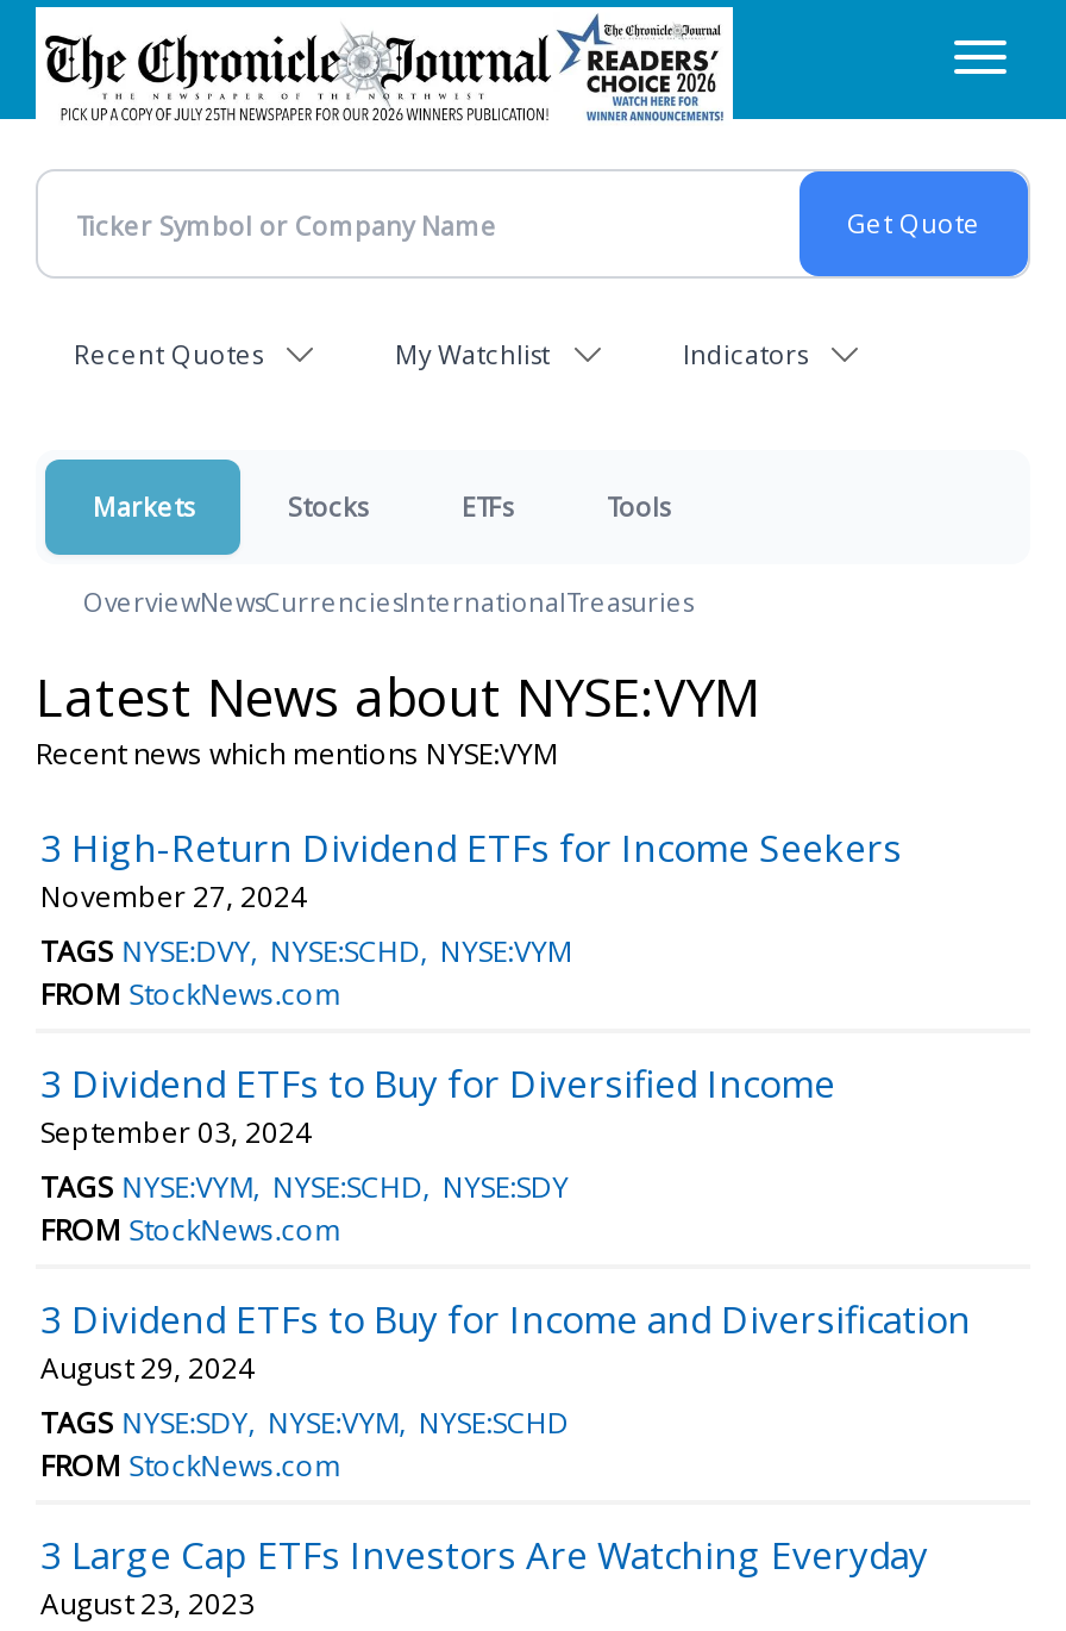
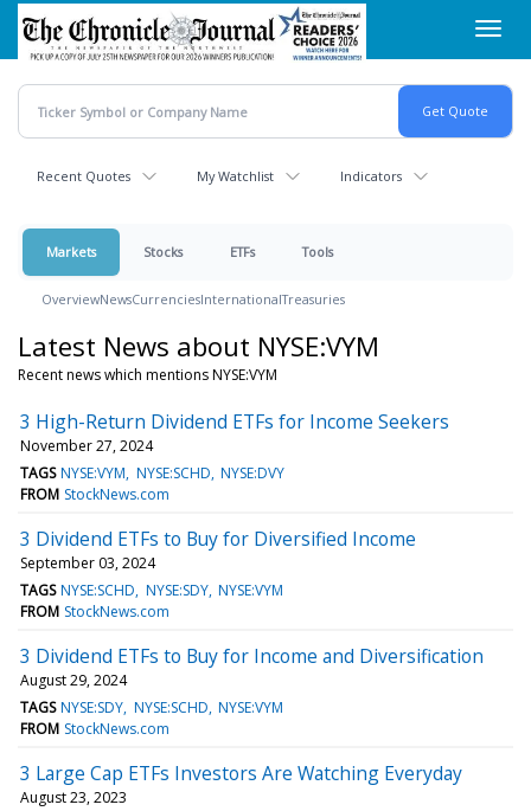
- TAGS NYSE:DVY NYSE:SCHD NYSE:VYM
+ TAGS NYSE:VYM NYSE:SCHD NYSE:DVY

- TAGS NYSE:VYM NYSE:SCHD NYSE:SDY
+ TAGS NYSE:SCHD NYSE:SDY NYSE:VYM

- TAGS NYSE:SDY NYSE:VYM NYSE:SCHD
+ TAGS NYSE:SDY NYSE:SCHD NYSE:VYM
